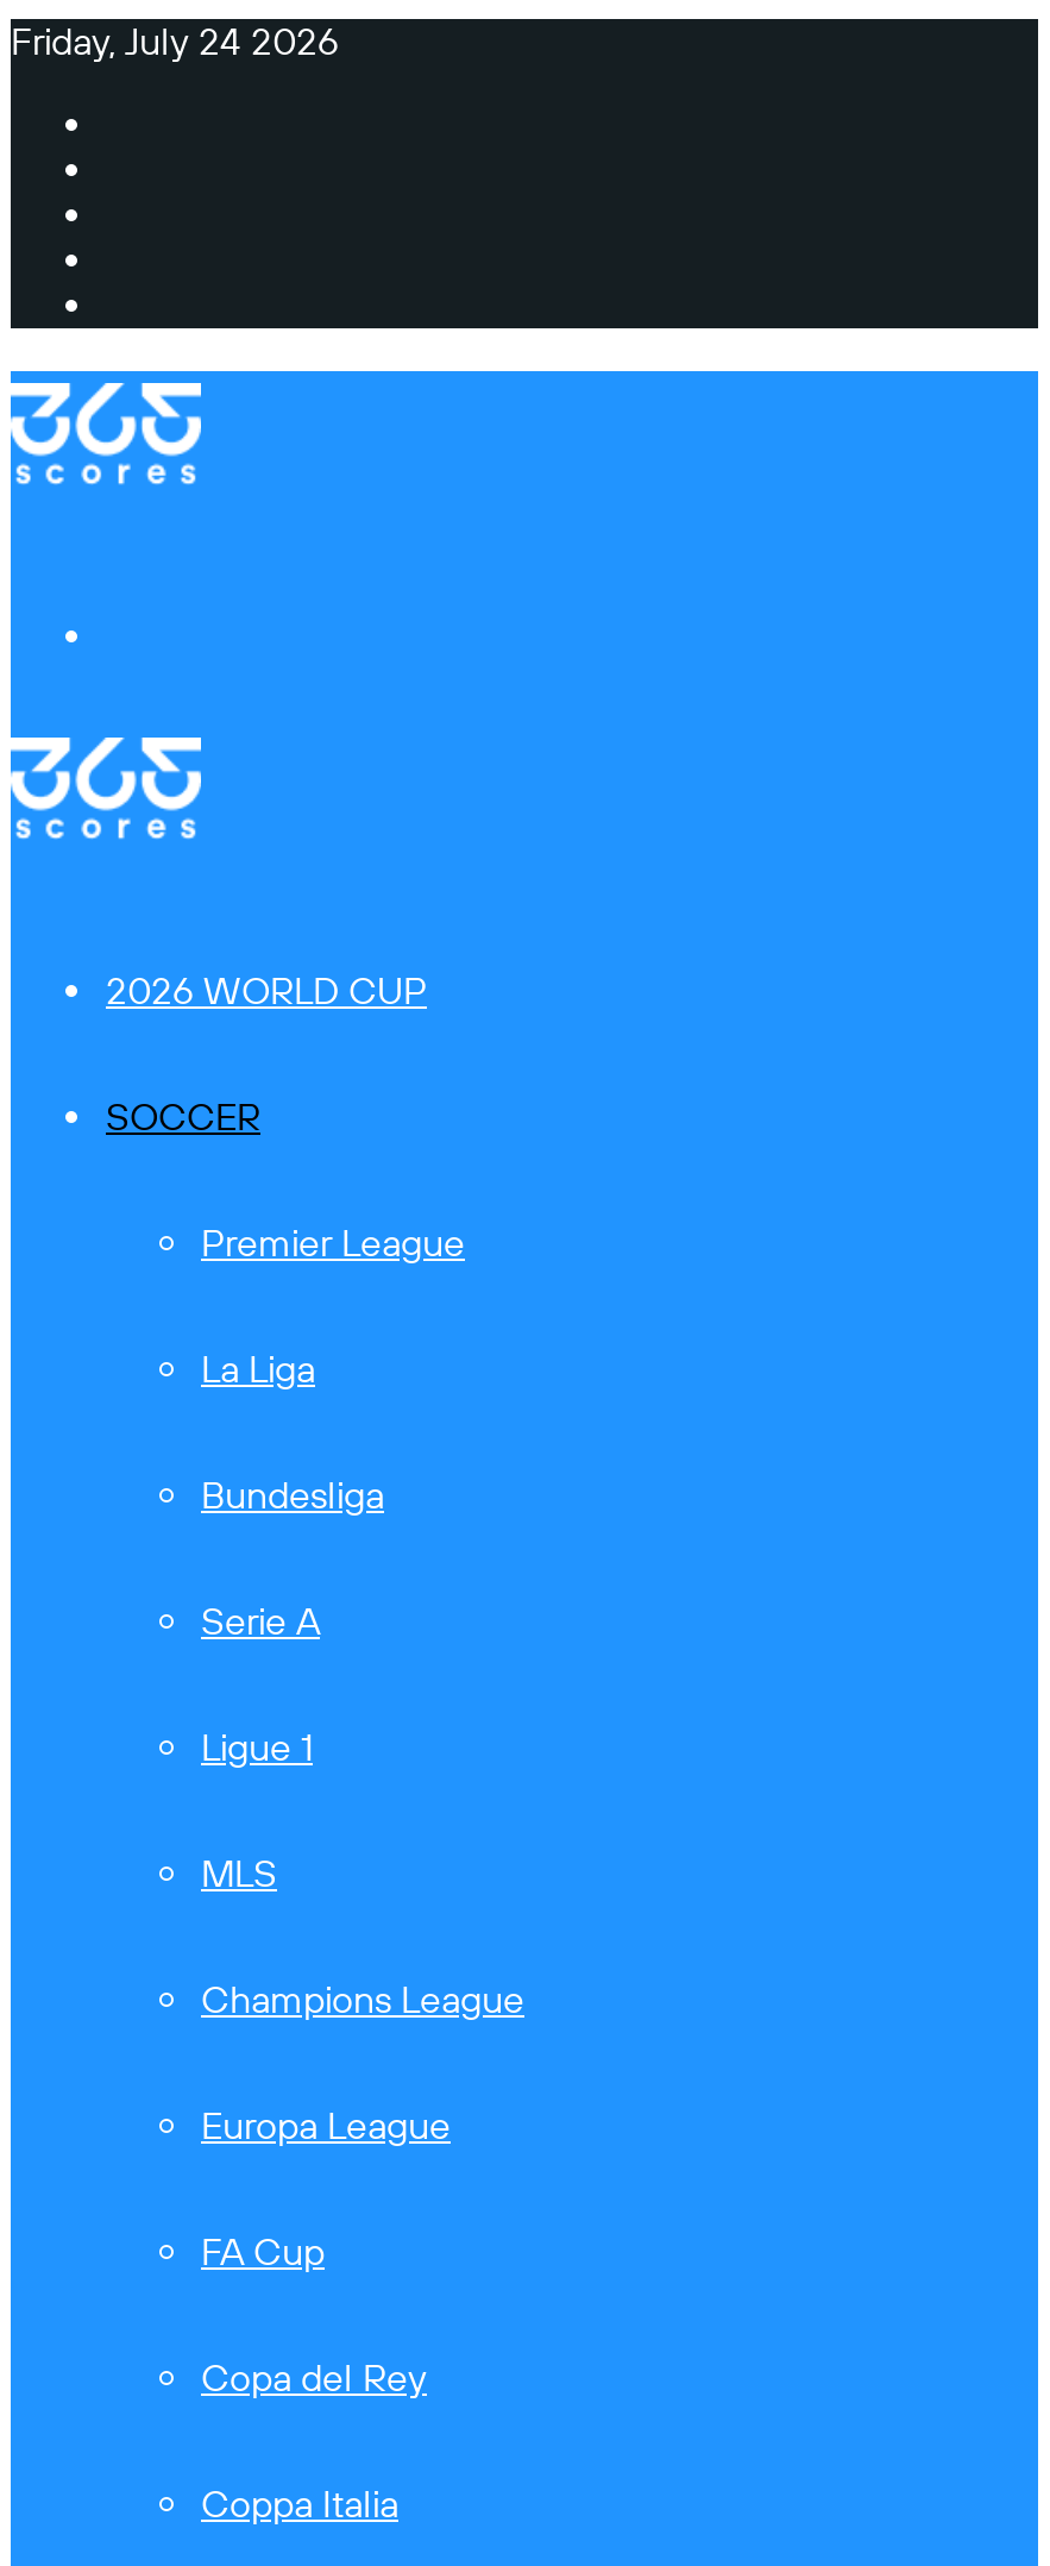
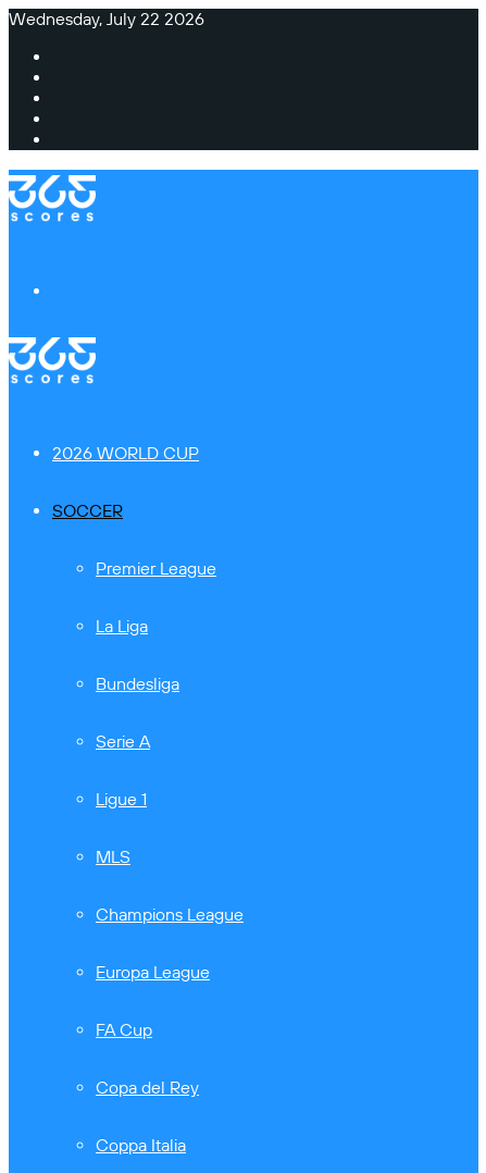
- Friday, July 24 2026
+ Wednesday, July 22 2026
